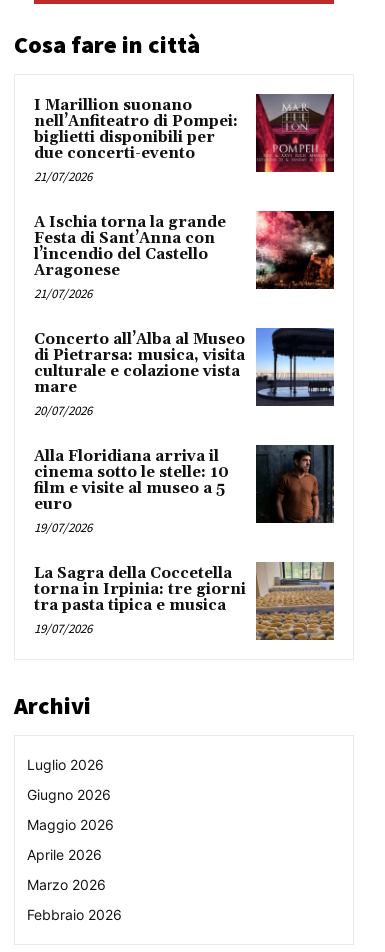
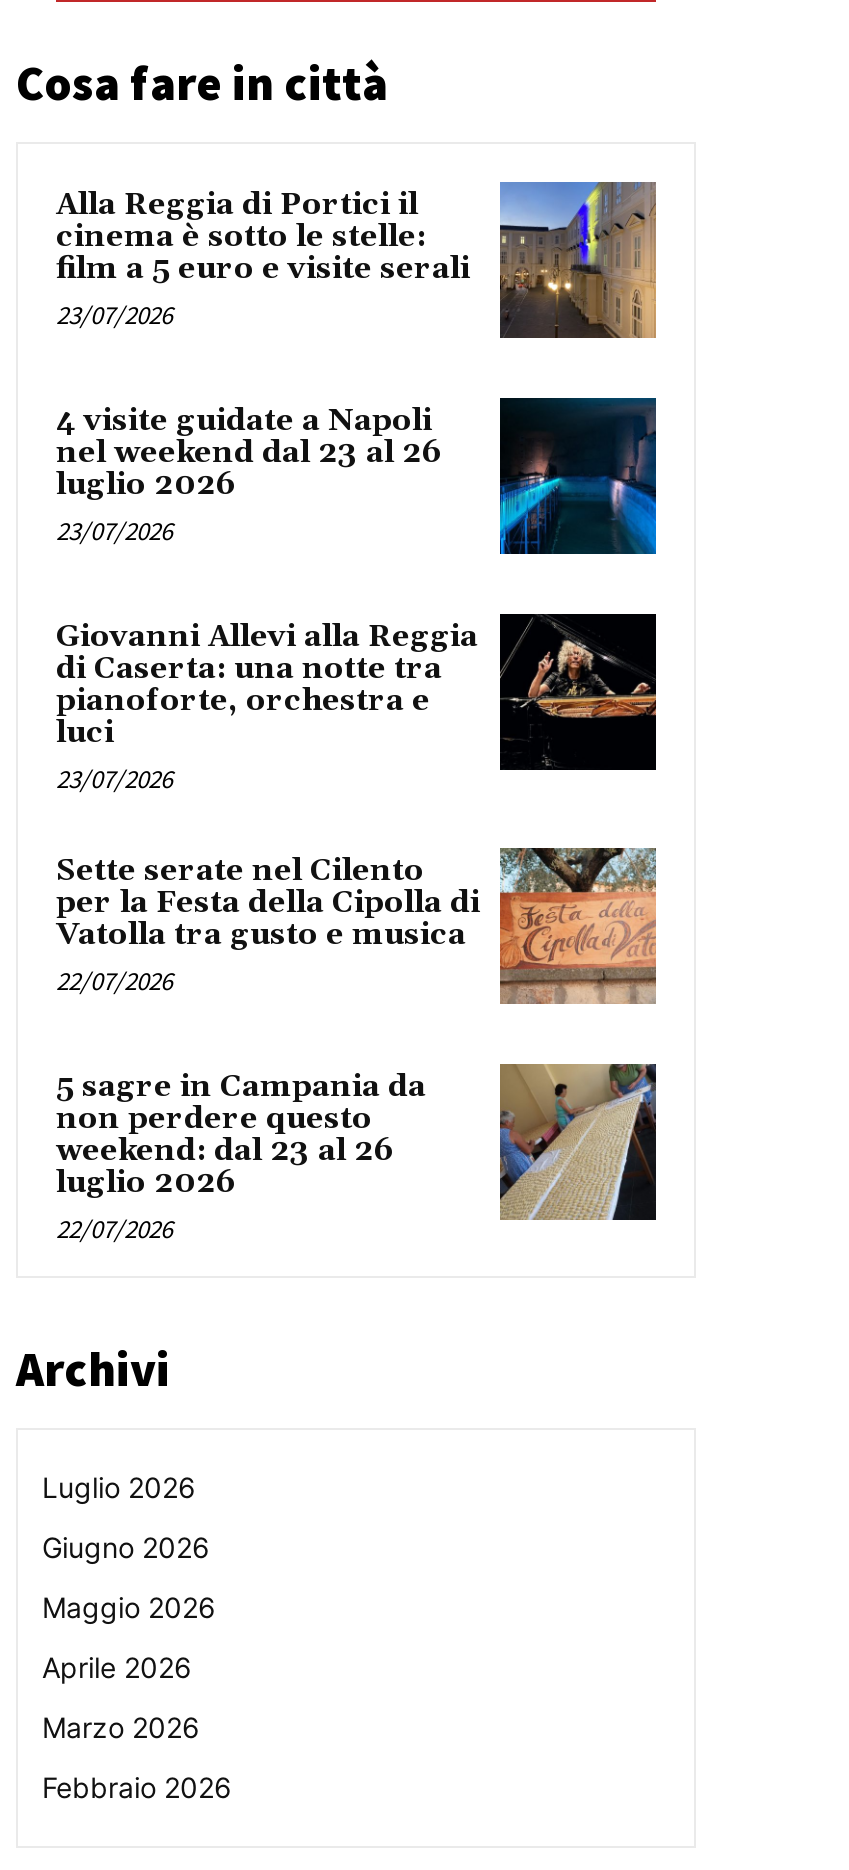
- [image]
- I Marillion suonano
- nell’Anfiteatro di Pompei:
- biglietti disponibili per
- due concerti-evento
- 21/07/2026
+ [image]
+ Alla Reggia di Portici il
+ cinema è sotto le stelle:
+ film a 5 euro e visite serali
+ 23/07/2026

- [image]
- A Ischia torna la grande
- Festa di Sant’Anna con
- l’incendio del Castello
- Aragonese
- 21/07/2026
+ [image]
+ 4 visite guidate a Napoli
+ nel weekend dal 23 al 26
+ luglio 2026
+ 23/07/2026

- [image]
- Concerto all’Alba al Museo
- di Pietrarsa: musica, visita
- culturale e colazione vista
- mare
- 20/07/2026
+ [image]
+ Giovanni Allevi alla Reggia
+ di Caserta: una notte tra
+ pianoforte, orchestra e
+ luci
+ 23/07/2026

- [image]
- Alla Floridiana arriva il
- cinema sotto le stelle: 10
- film e visite al museo a 5
- euro
- 19/07/2026
+ [image]
+ Sette serate nel Cilento
+ per la Festa della Cipolla di
+ Vatolla tra gusto e musica
+ 22/07/2026

- [image]
- La Sagra della Coccetella
- torna in Irpinia: tre giorni
- tra pasta tipica e musica
- 19/07/2026
+ [image]
+ 5 sagre in Campania da
+ non perdere questo
+ weekend: dal 23 al 26
+ luglio 2026
+ 22/07/2026
